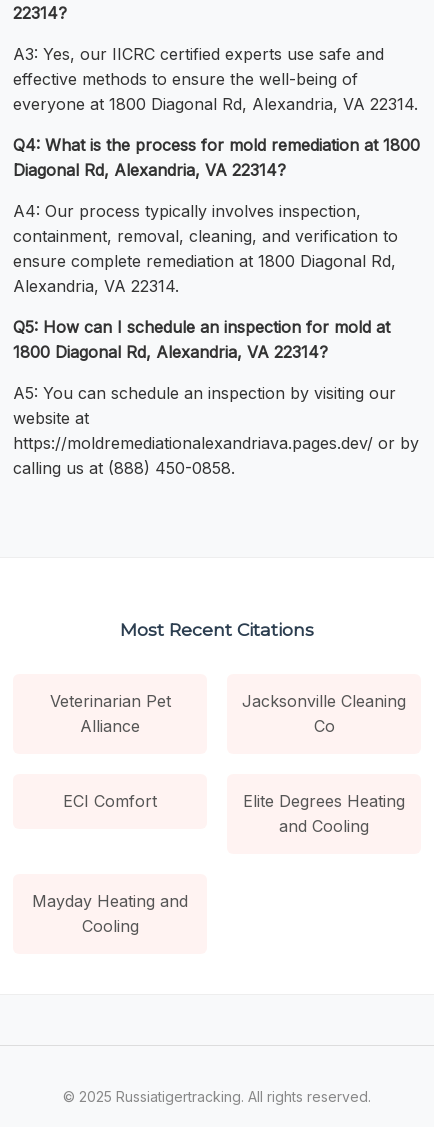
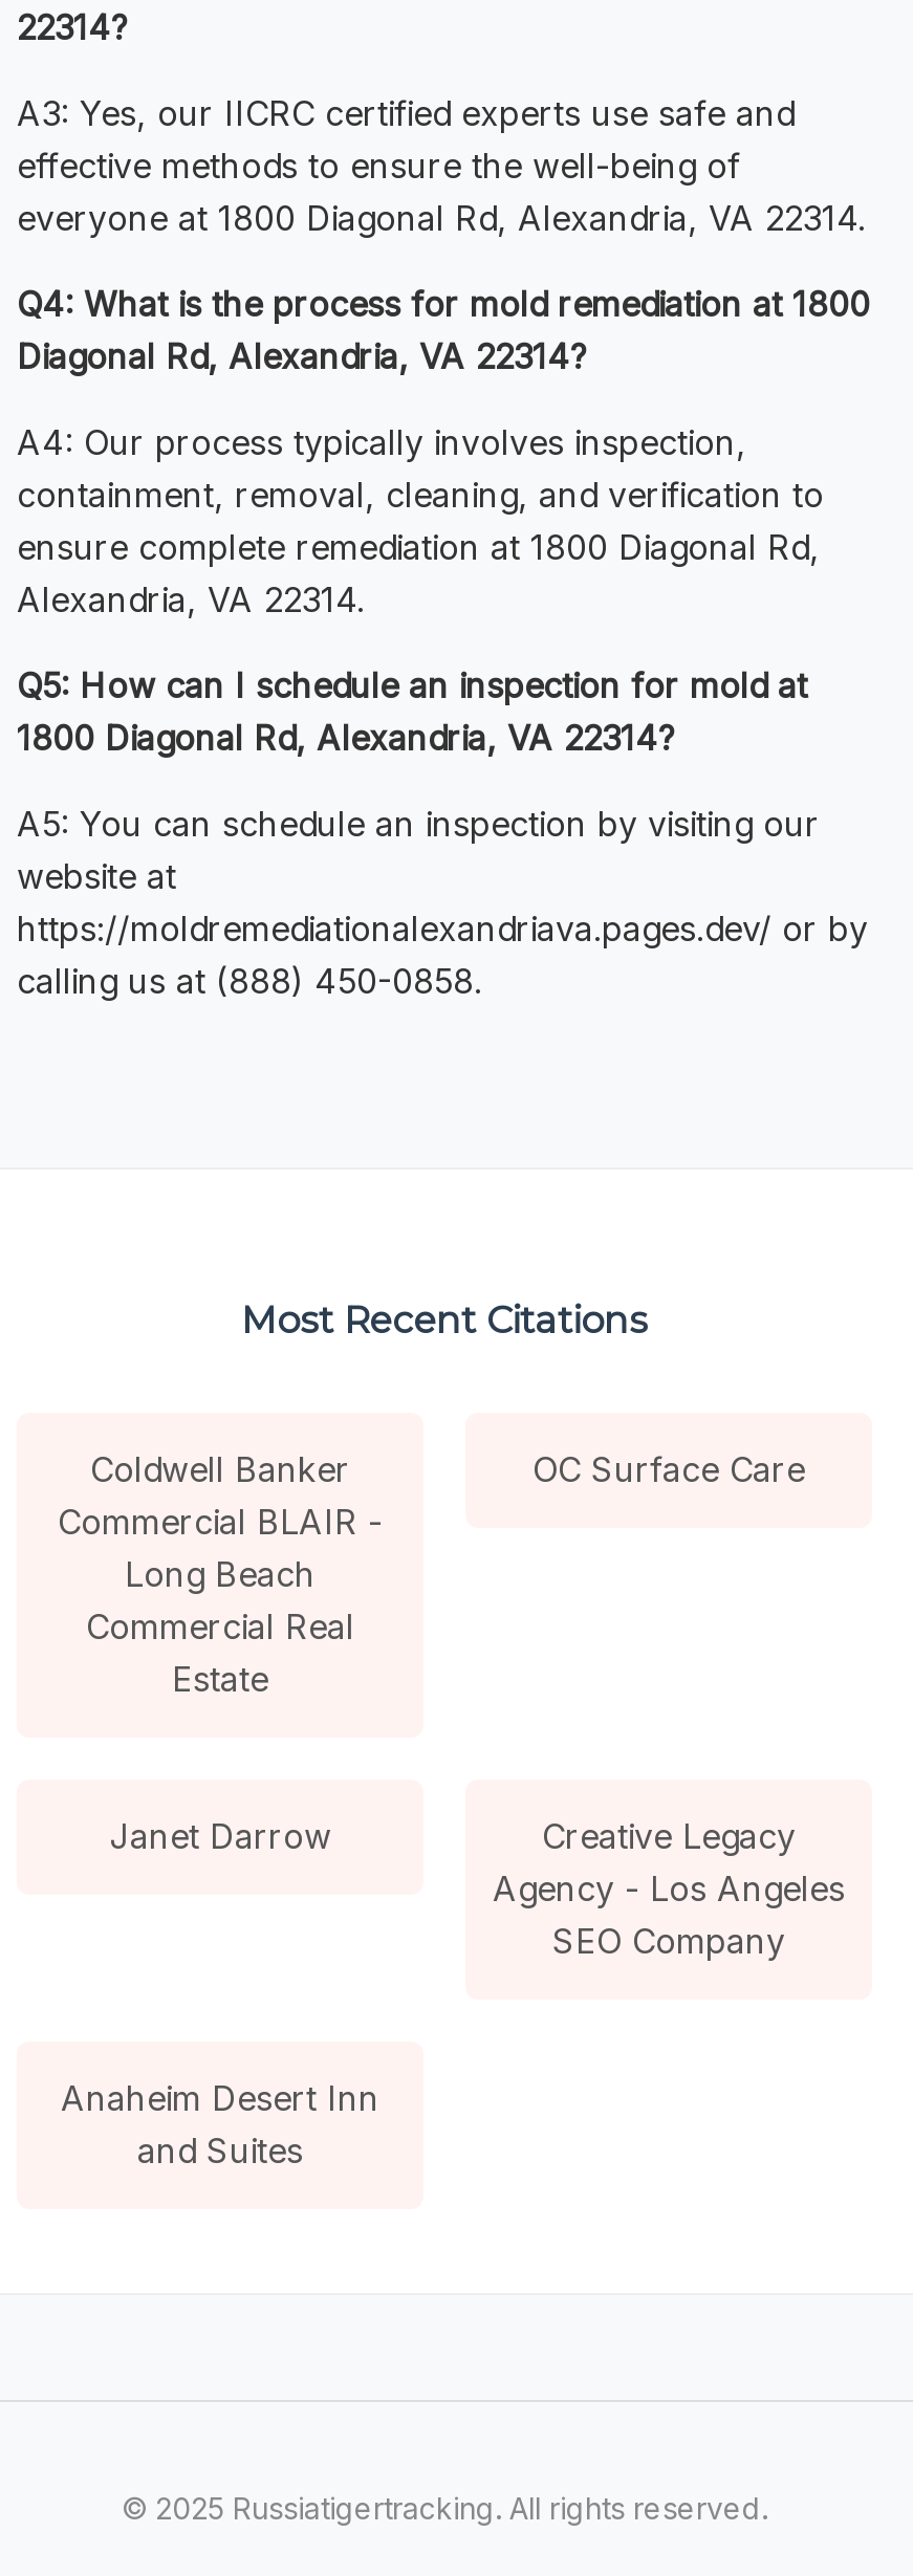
- Veterinarian Pet
- Alliance
+ Coldwell Banker
+ Commercial BLAIR -
+ Long Beach
+ Commercial Real
+ Estate

- Jacksonville Cleaning
- Co
+ OC Surface Care

- ECI Comfort
- Elite Degrees Heating
- and Cooling
+ Janet Darrow
+ Creative Legacy
+ Agency - Los Angeles
+ SEO Company

- Mayday Heating and
- Cooling
+ Anaheim Desert Inn
+ and Suites
